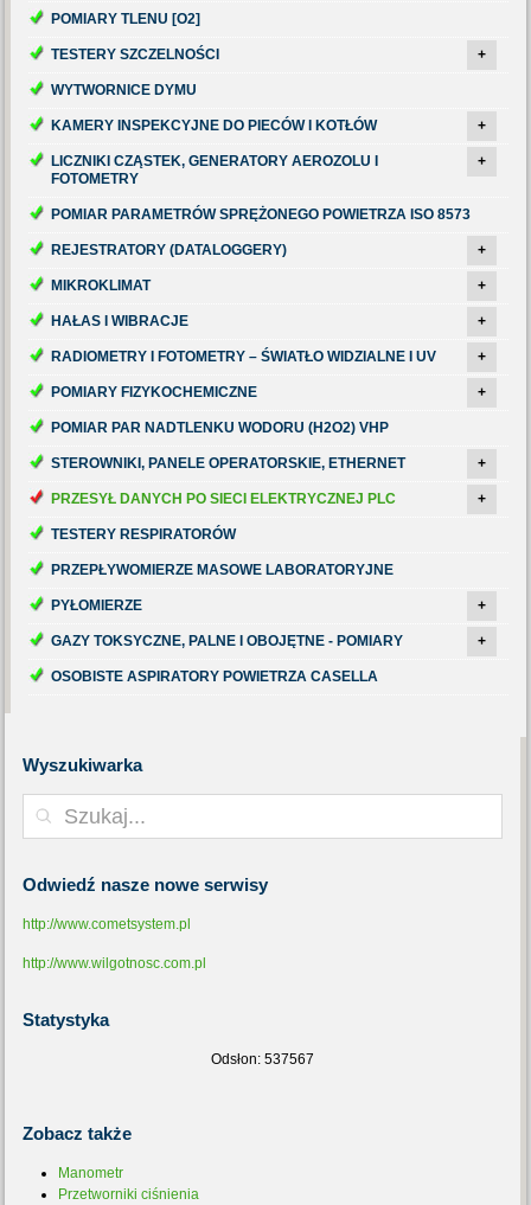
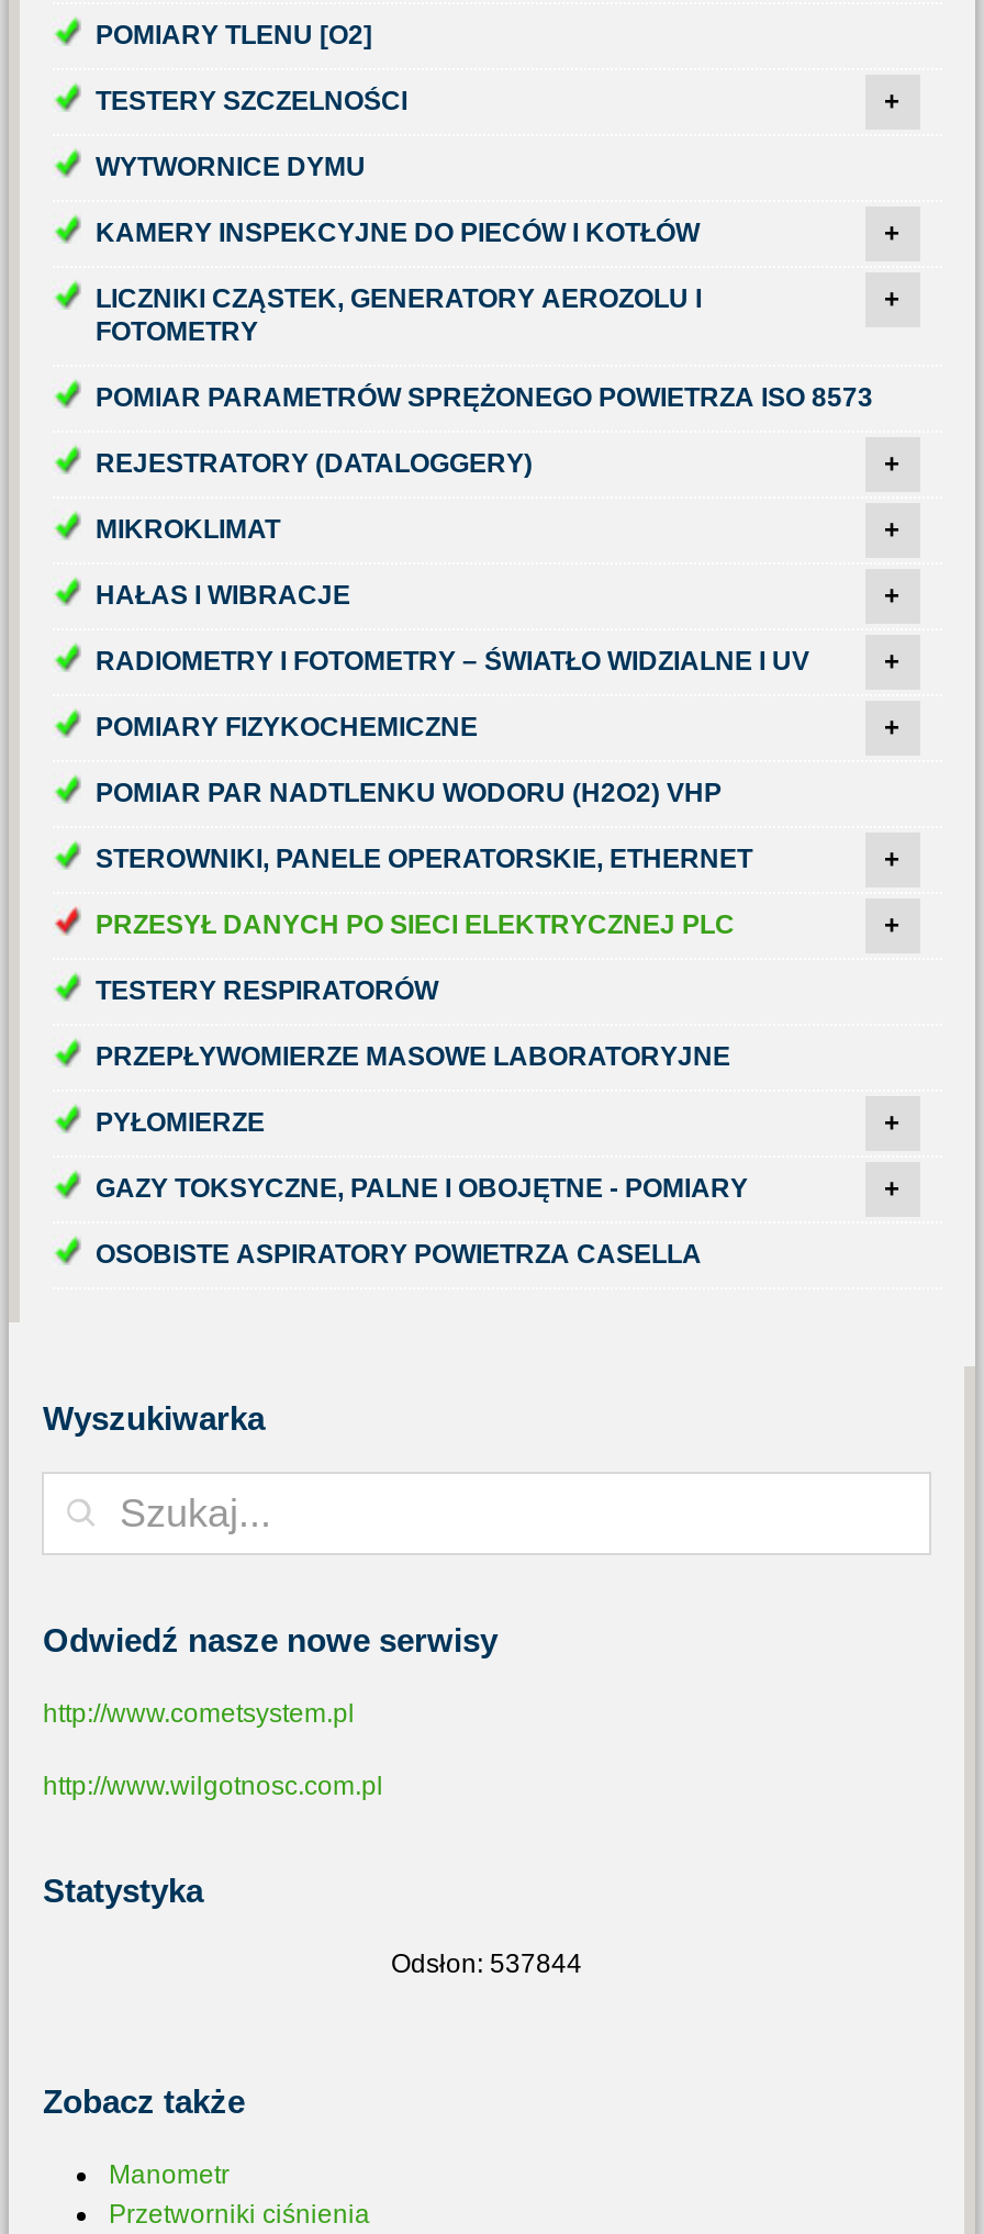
- Odsłon: 537567
+ Odsłon: 537844
